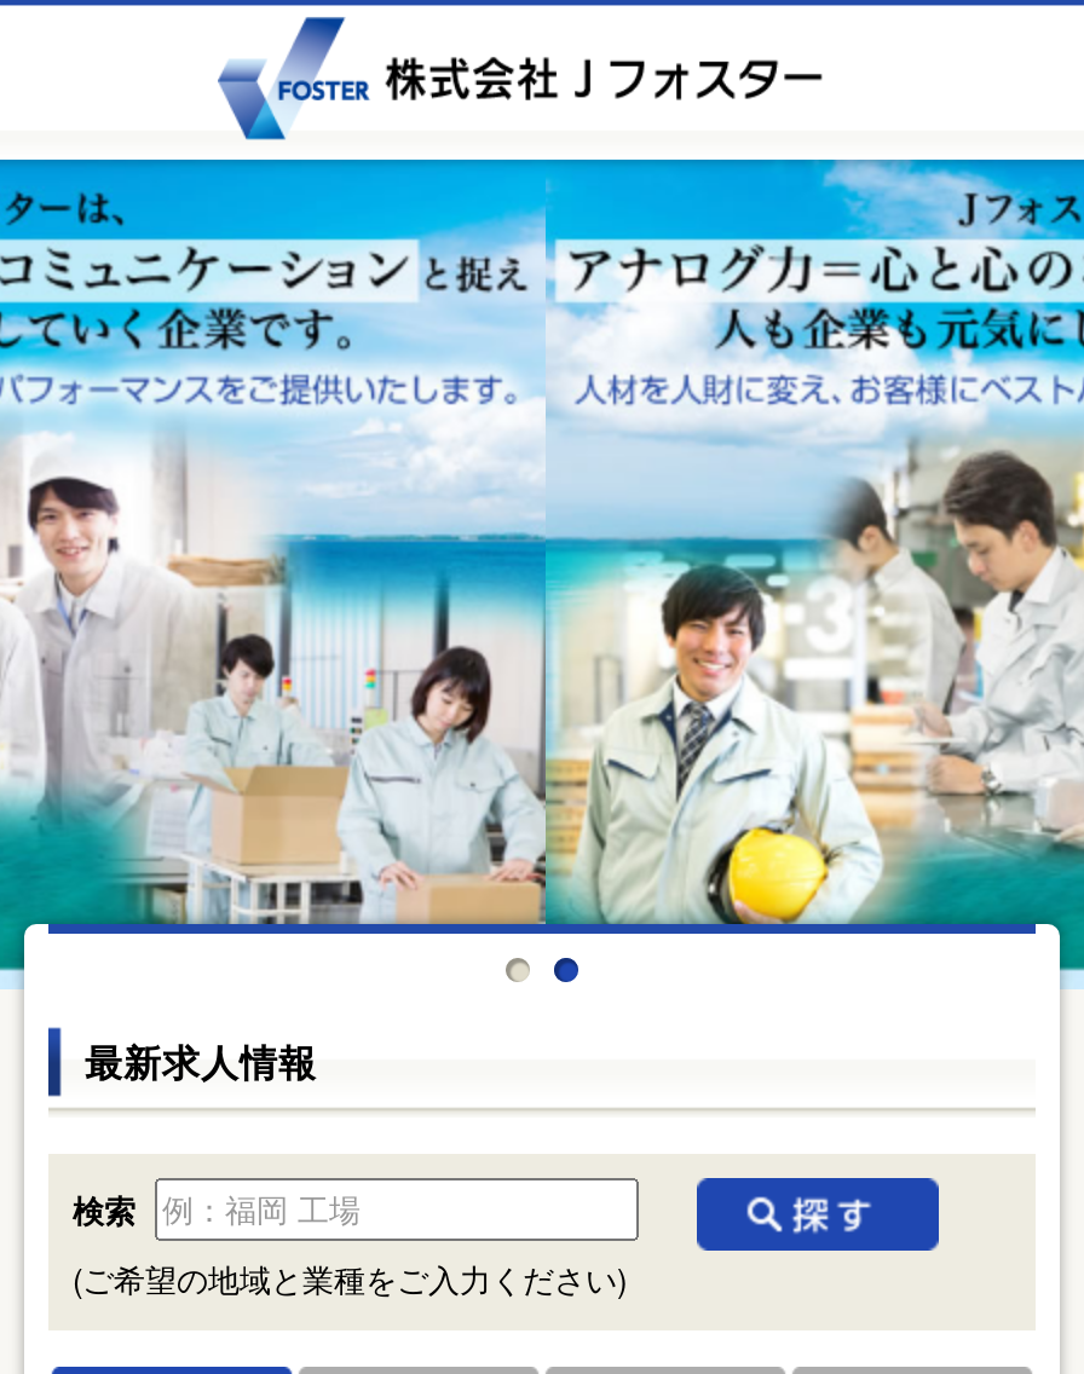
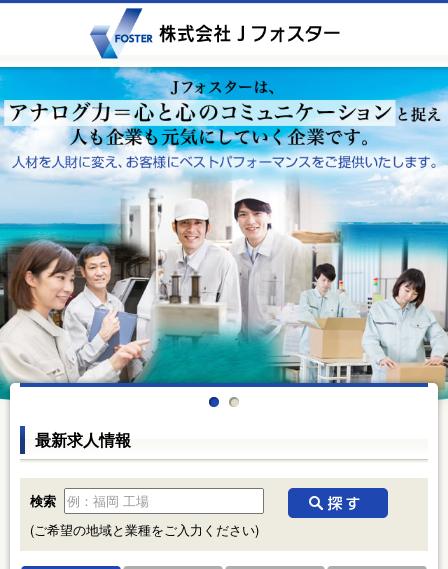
- [image]
+ [image]
